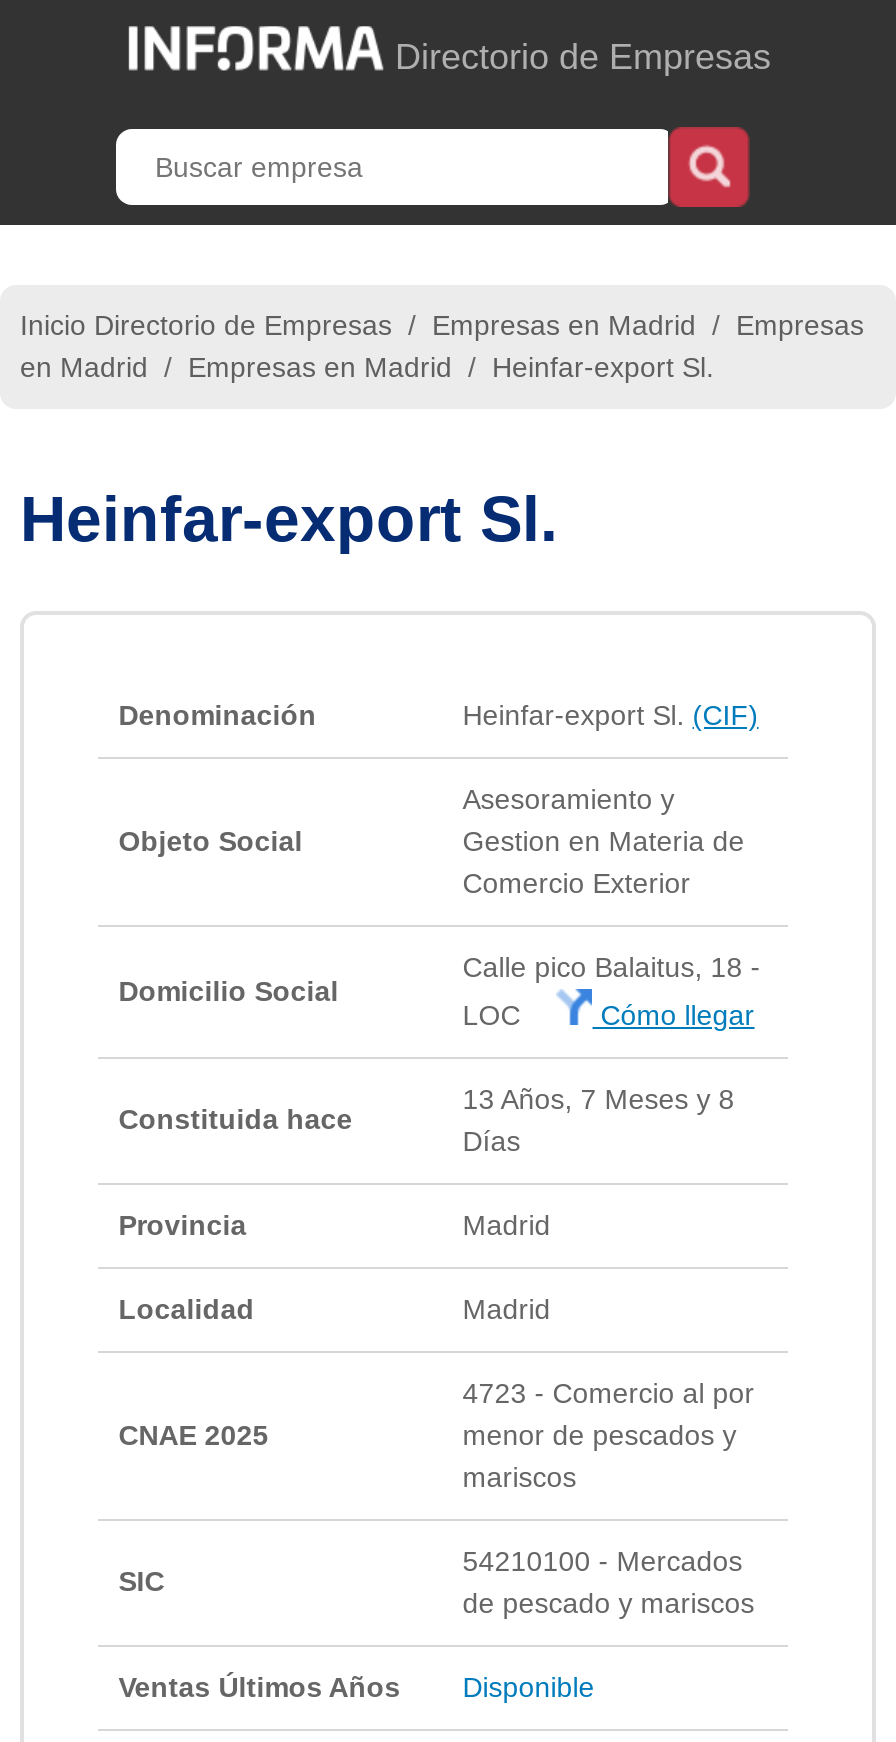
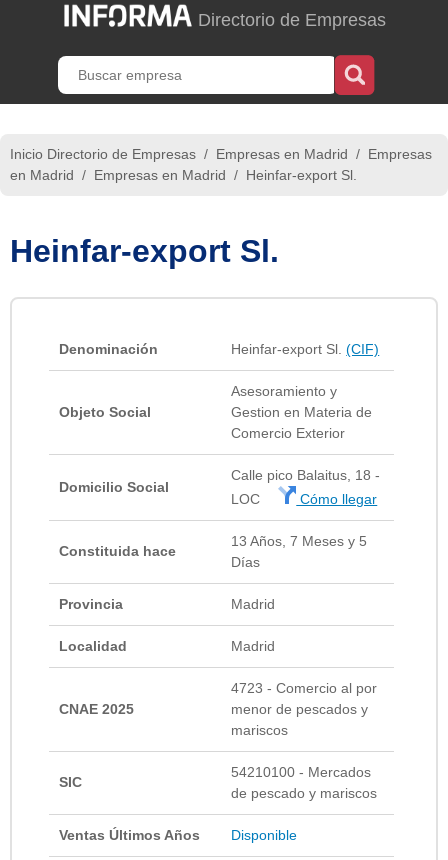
- 13 Años, 7 Meses y 8
+ 13 Años, 7 Meses y 5
